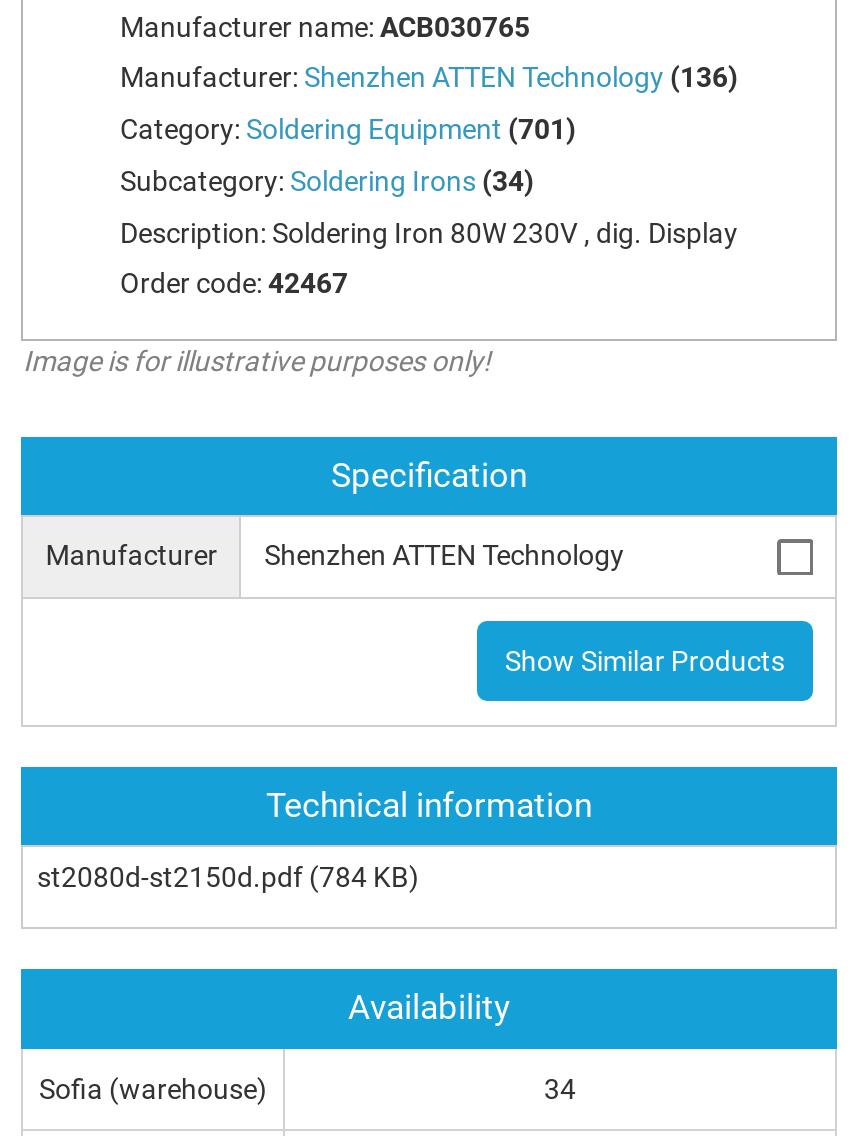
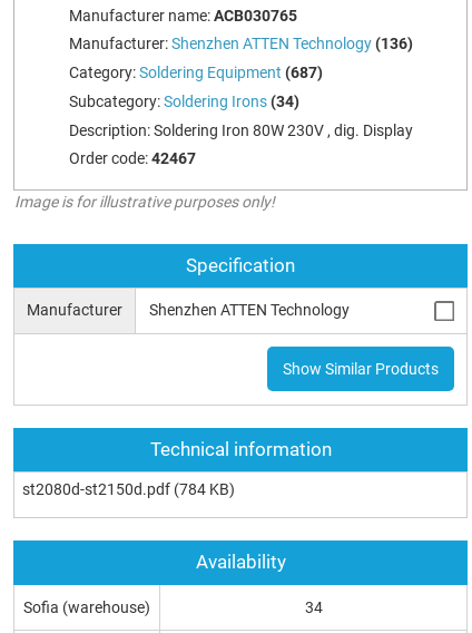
- Category: Soldering Equipment (701)
+ Category: Soldering Equipment (687)
